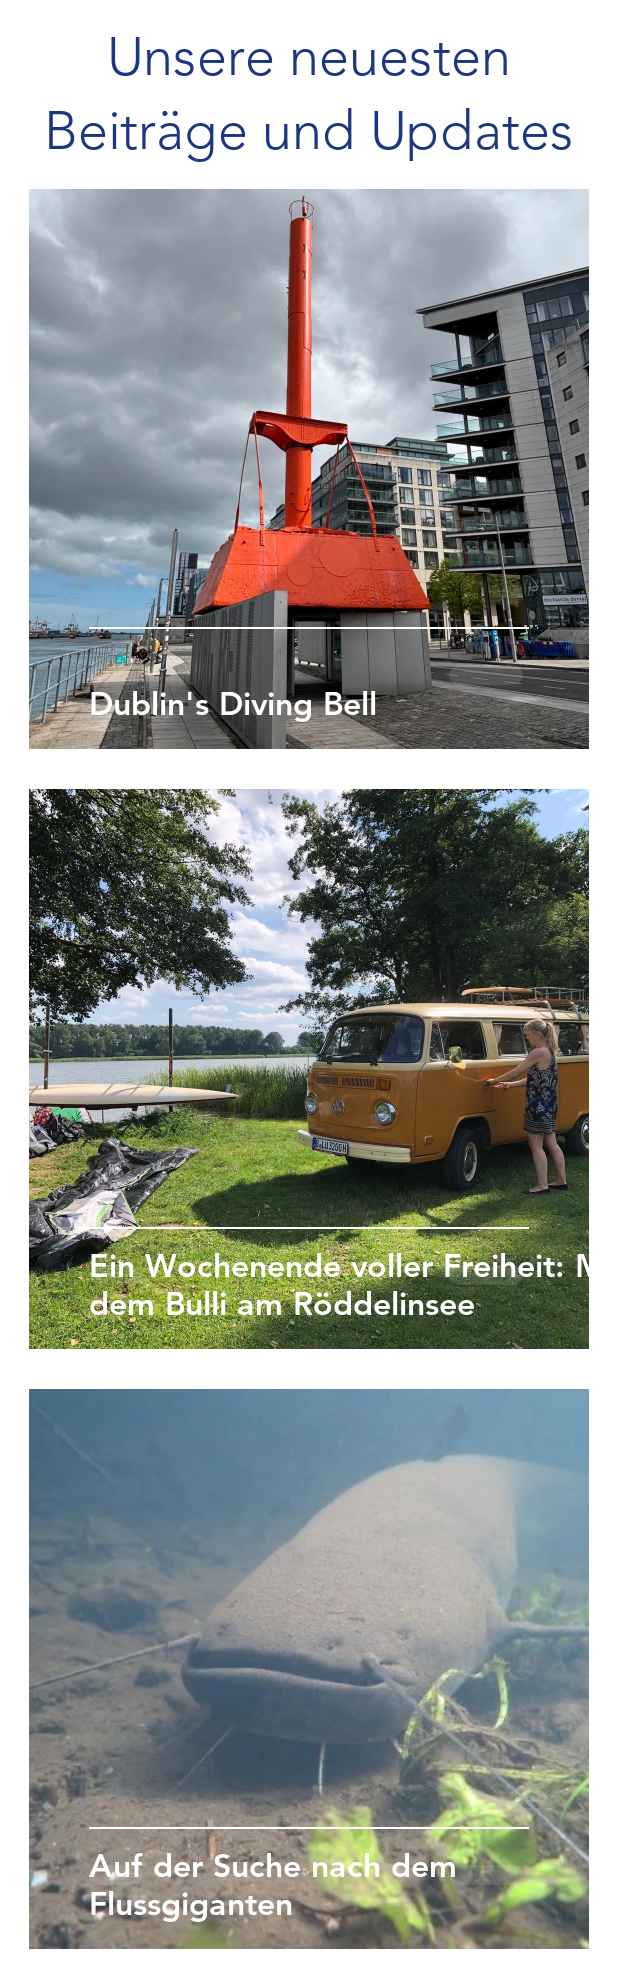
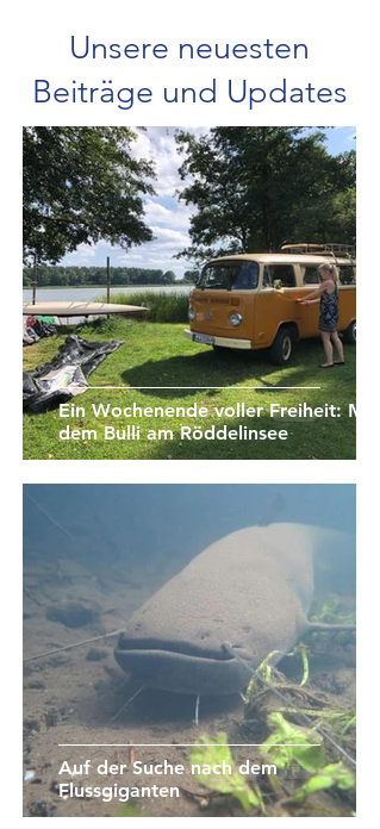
- [image]
- Dublin's Diving Bell
